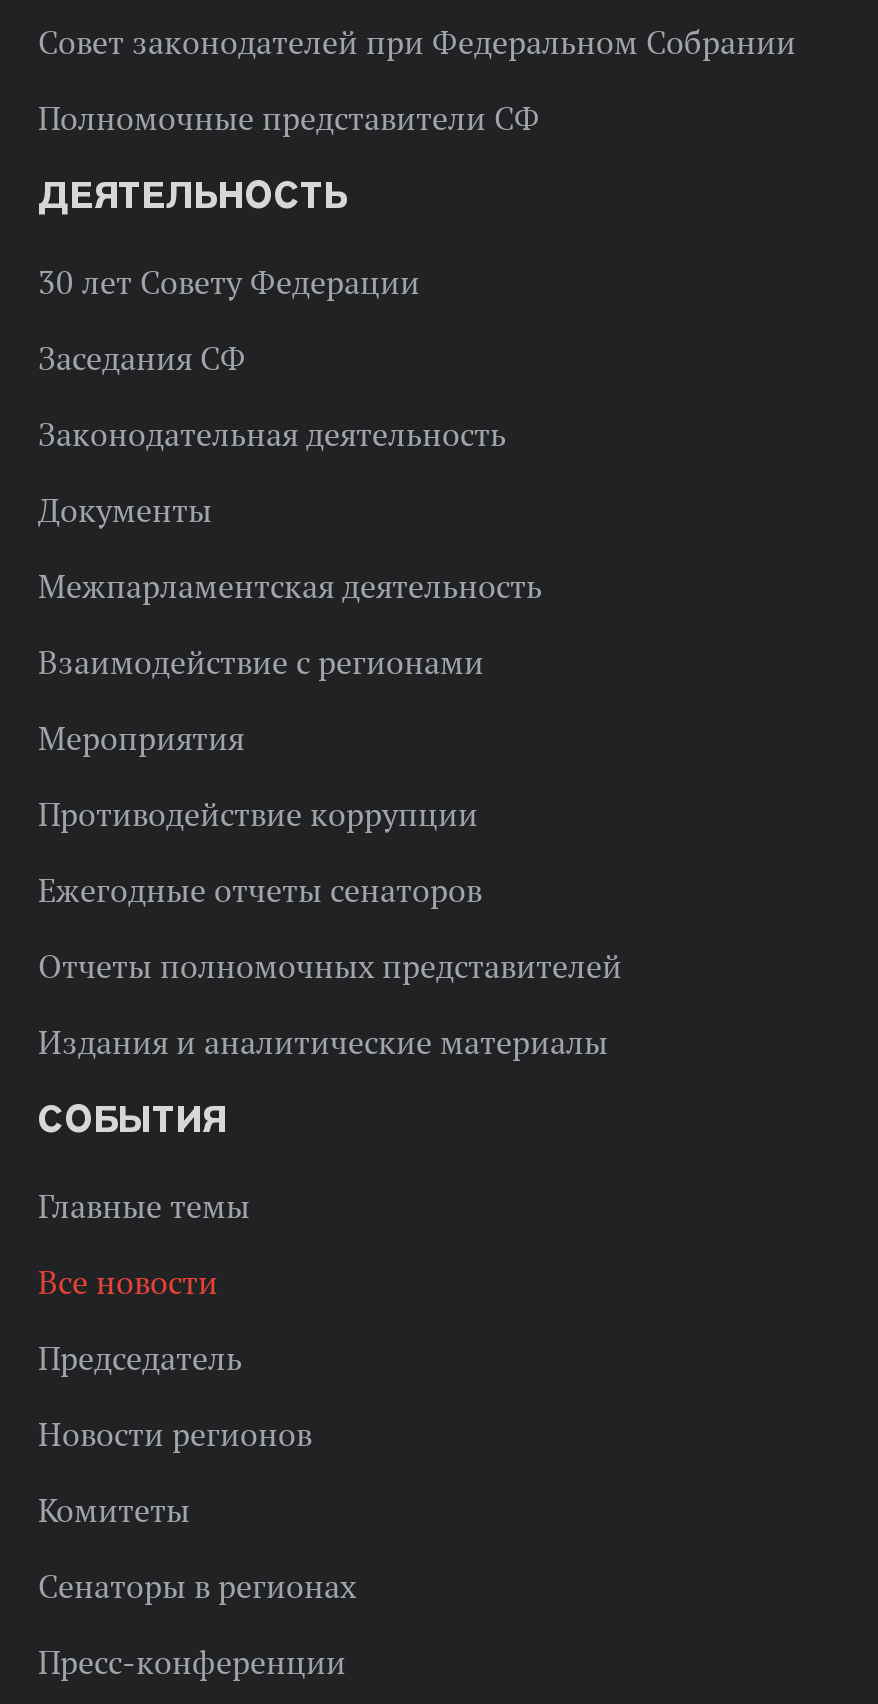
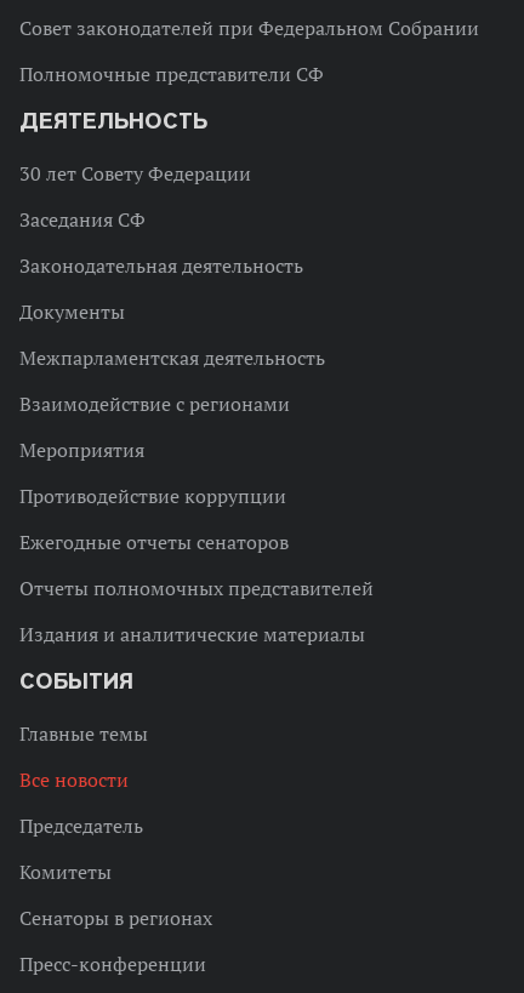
- Новости регионов
